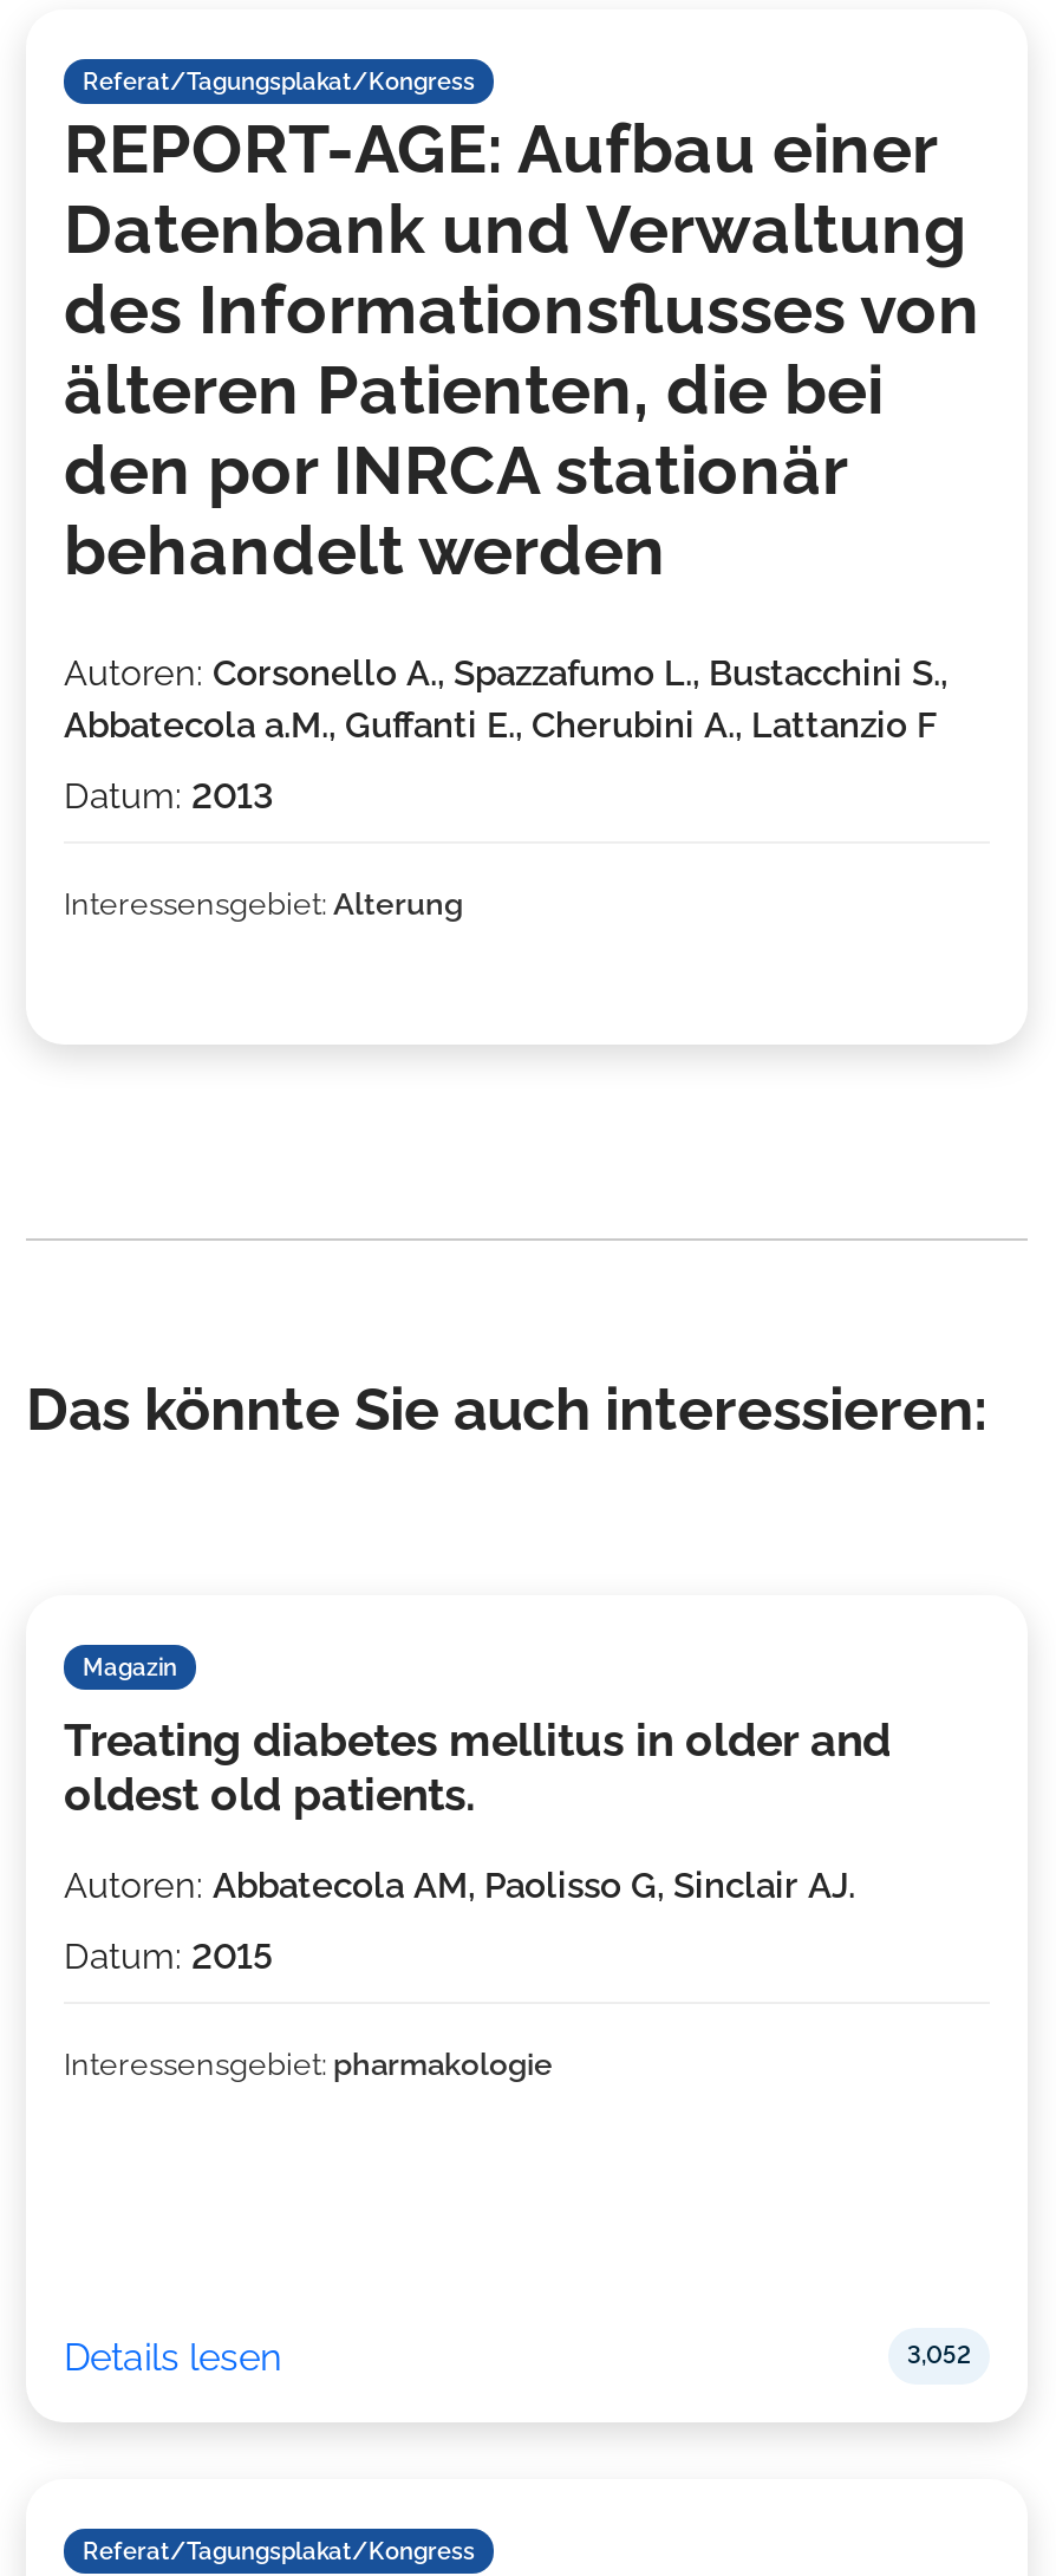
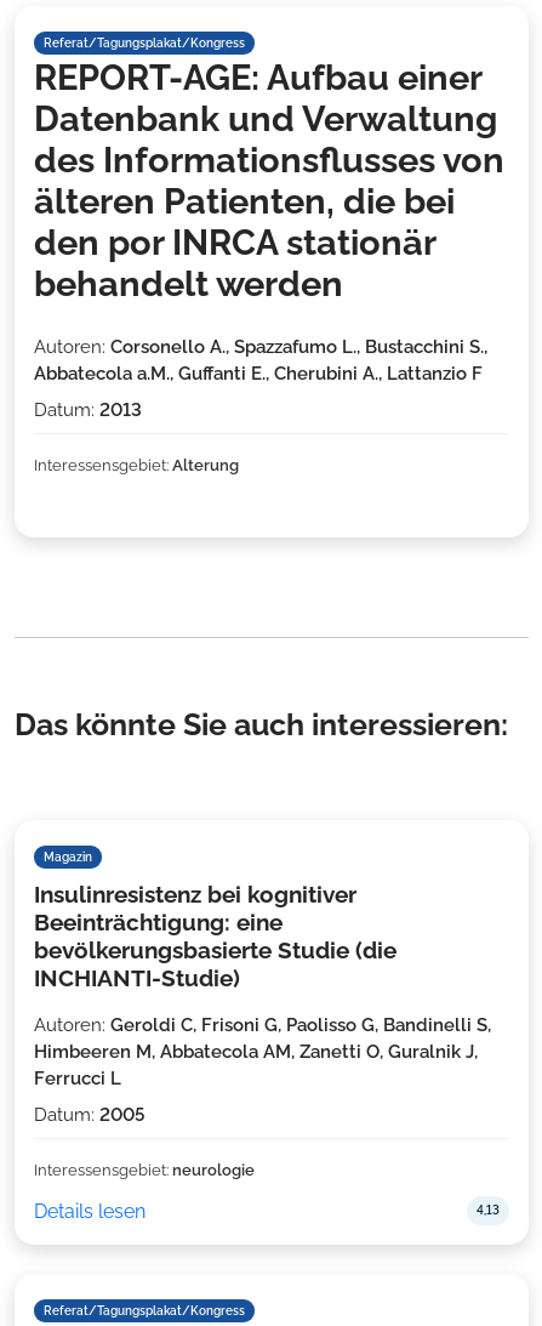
- Treating diabetes mellitus in older and
- oldest old patients.
+ Insulinresistenz bei kognitiver
+ Beeinträchtigung: eine
+ bevölkerungsbasierte Studie (die
+ INCHIANTI-Studie)

- Autoren: Abbatecola AM, Paolisso G, Sinclair AJ.
+ Autoren: Geroldi C, Frisoni G, Paolisso G, Bandinelli S,
+ Himbeeren M, Abbatecola AM, Zanetti O, Guralnik J,
+ Ferrucci L

- Datum: 2015
+ Datum: 2005

- Interessensgebiet: pharmakologie
+ Interessensgebiet: neurologie

- 3,052
+ 4,13
